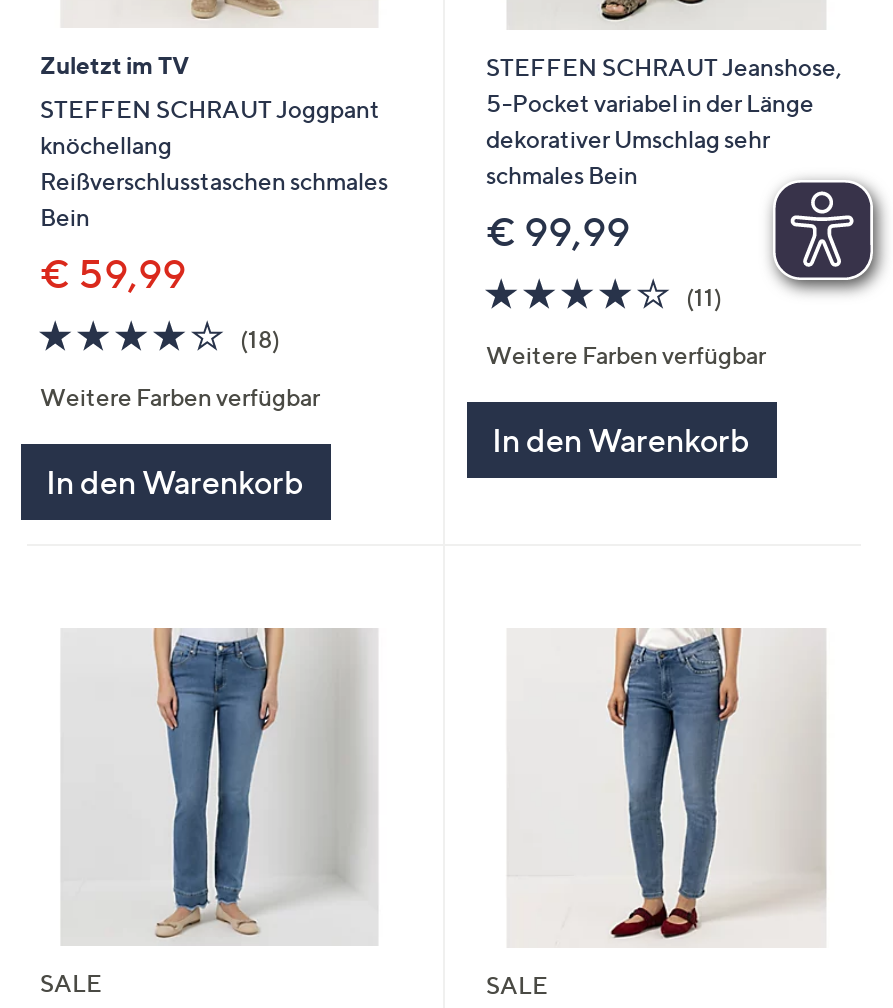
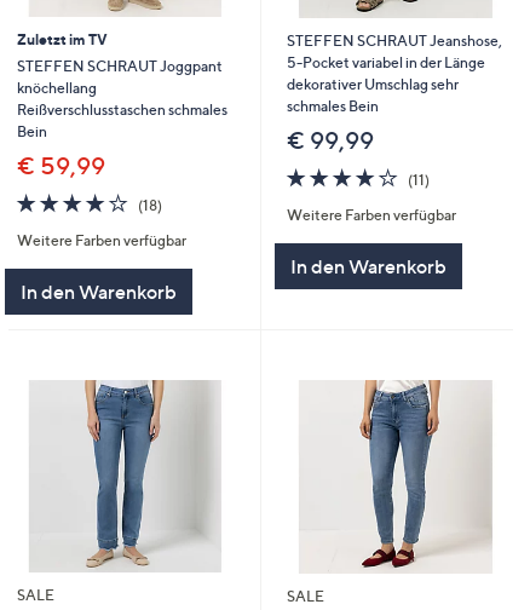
- [image]
